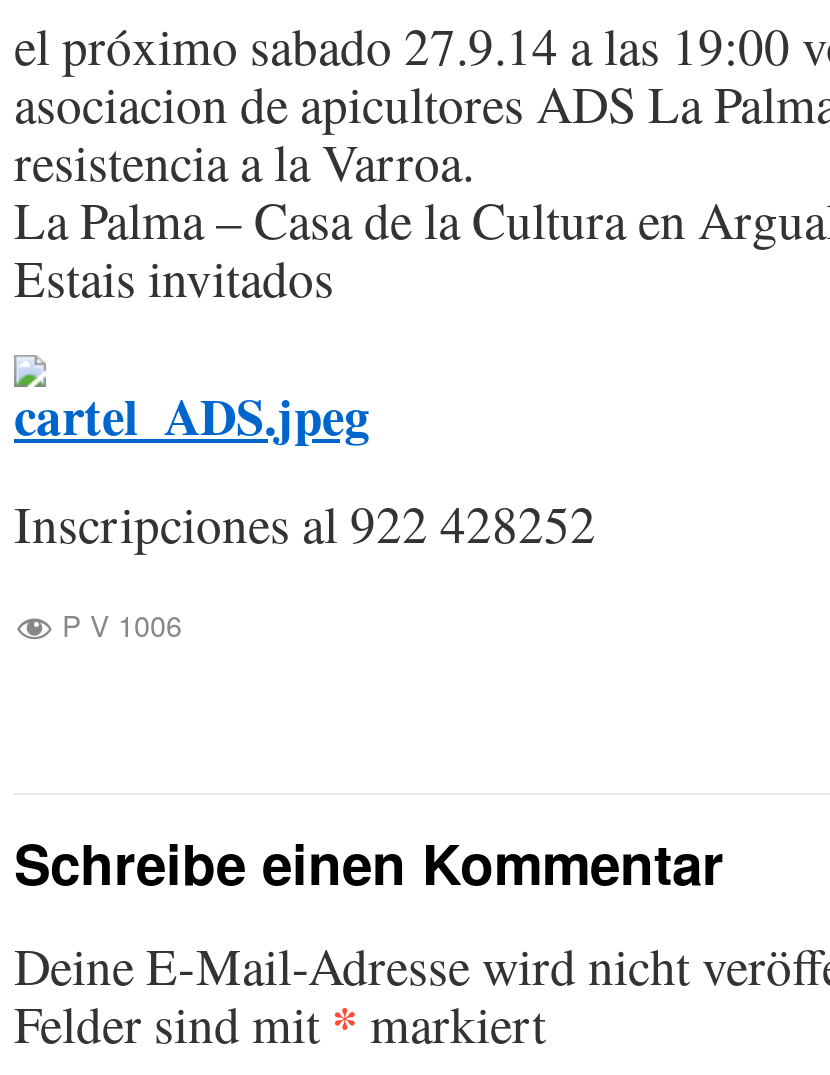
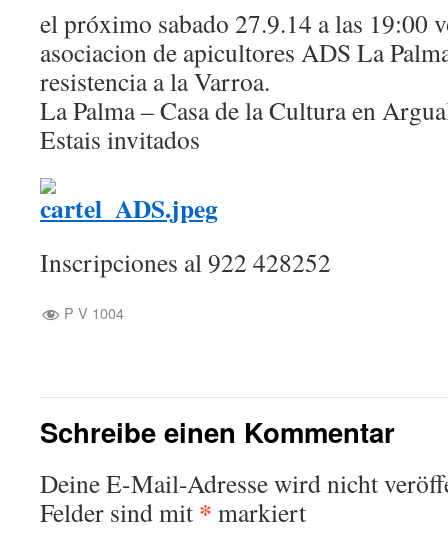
- P V 1006
+ P V 1004
